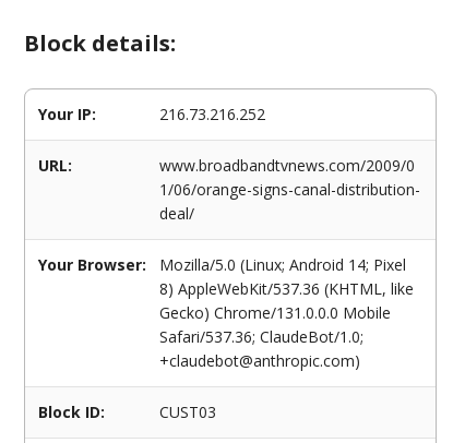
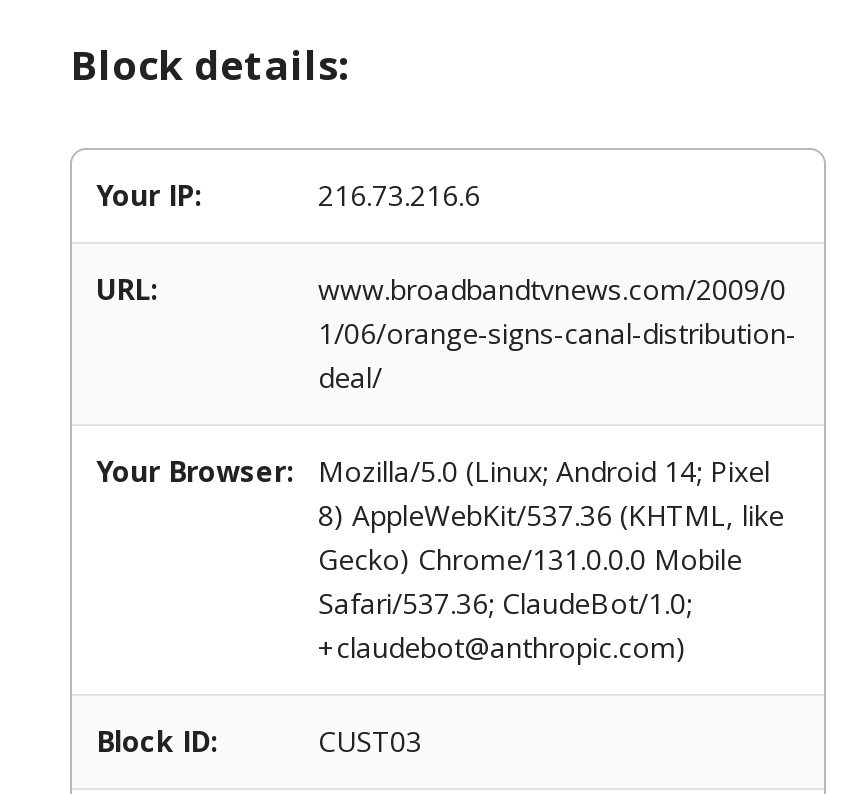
- 216.73.216.252
+ 216.73.216.6
